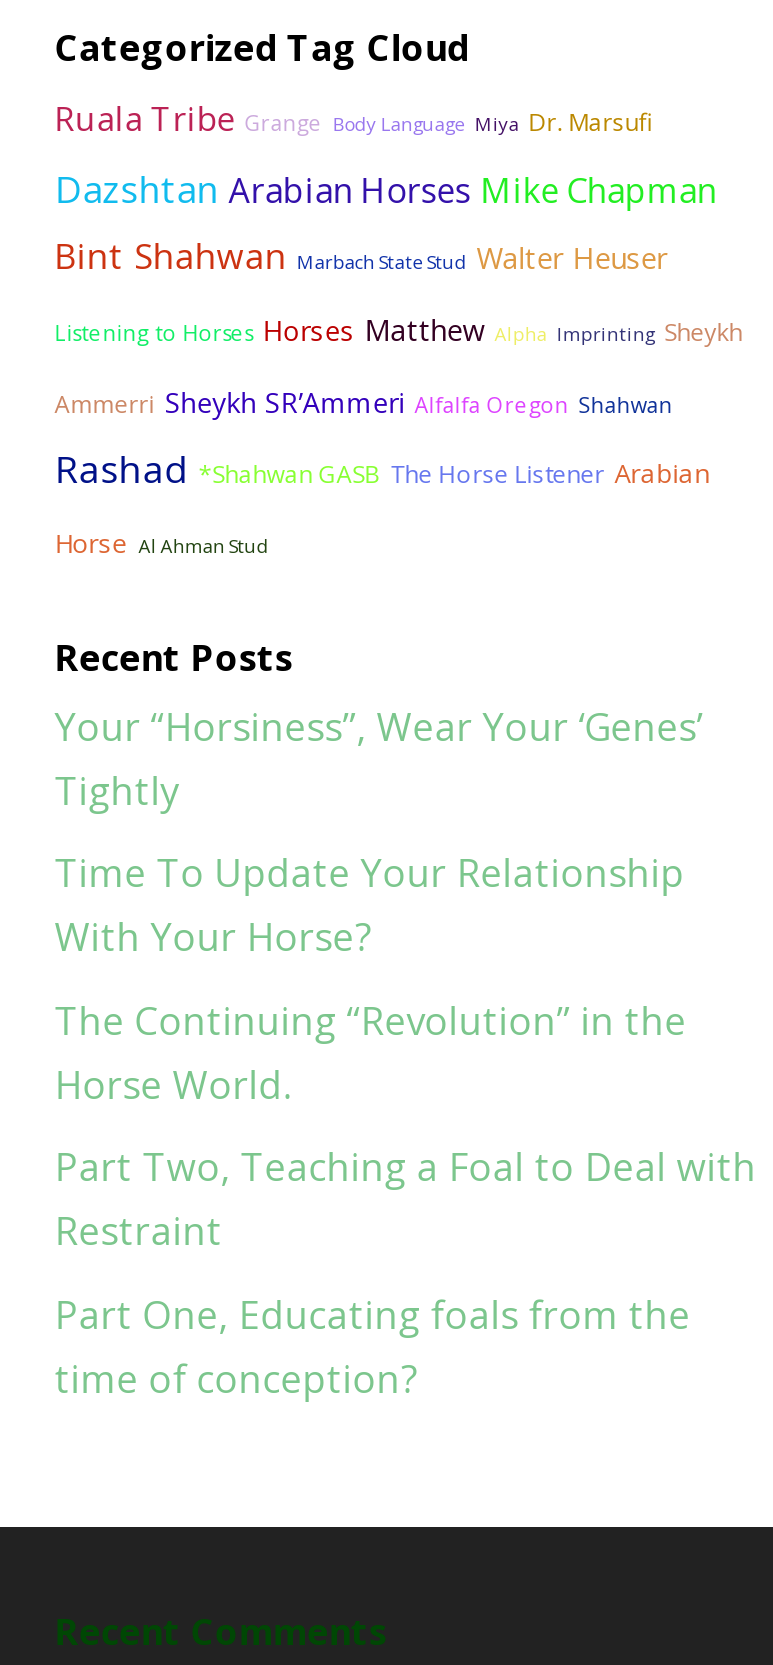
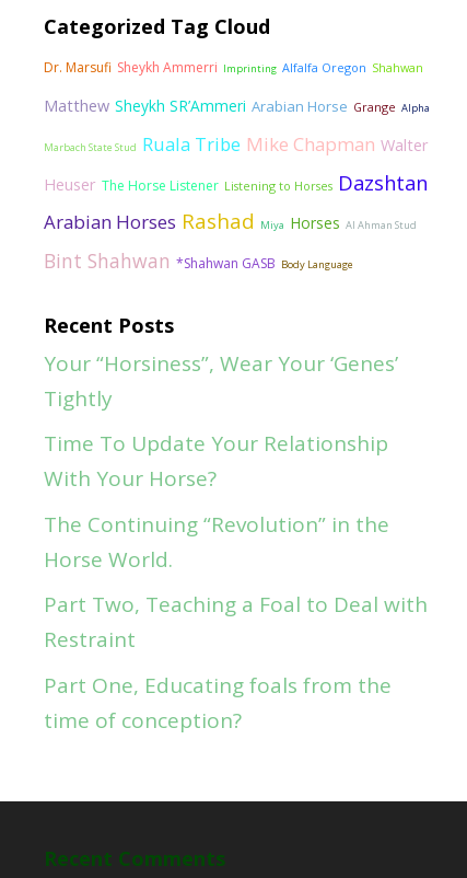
- Ruala Tribe Grange Body Language Miya Dr. Marsufi
+ Dr. Marsufi Sheykh Ammerri Imprinting Alfalfa Oregon Shahwan

- Dazshtan Arabian Horses Mike Chapman
- Bint Shahwan Marbach State Stud Walter Heuser
+ Matthew Sheykh SR’Ammeri Arabian Horse Grange Alpha

- Listening to Horses Horses Matthew Alpha Imprinting Sheykh
+ Marbach State Stud Ruala Tribe Mike Chapman Walter

- Ammerri Sheykh SR’Ammeri Alfalfa Oregon Shahwan
- Rashad *Shahwan GASB The Horse Listener Arabian
+ Heuser The Horse Listener Listening to Horses Dazshtan
+ Arabian Horses Rashad Miya Horses Al Ahman Stud

- Horse Al Ahman Stud
+ Bint Shahwan *Shahwan GASB Body Language
